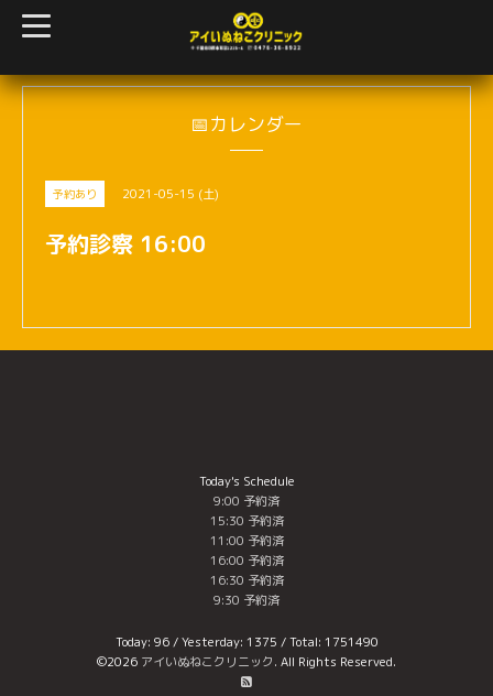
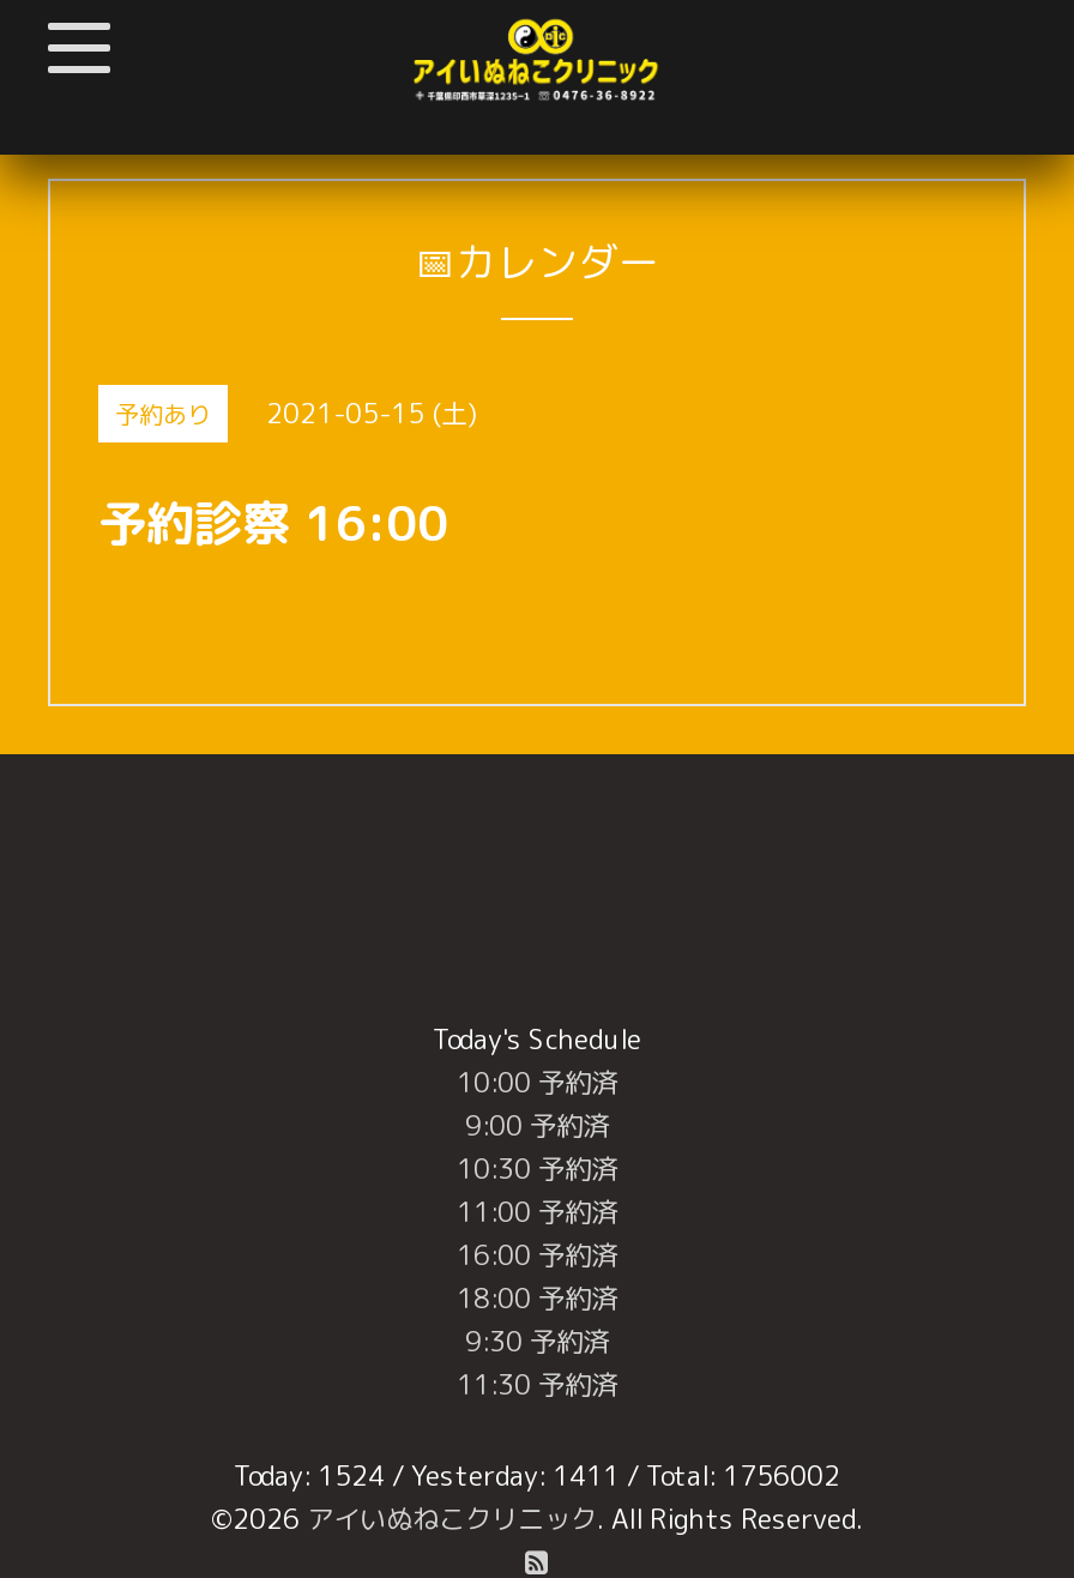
+ 10:00 予約済

- 15:30 予約済
+ 10:30 予約済

- 16:30 予約済
+ 18:00 予約済

- Today: 96 / Yesterday: 1375 / Total: 1751490
+ 11:30 予約済
+ Today: 1524 / Yesterday: 1411 / Total: 1756002
